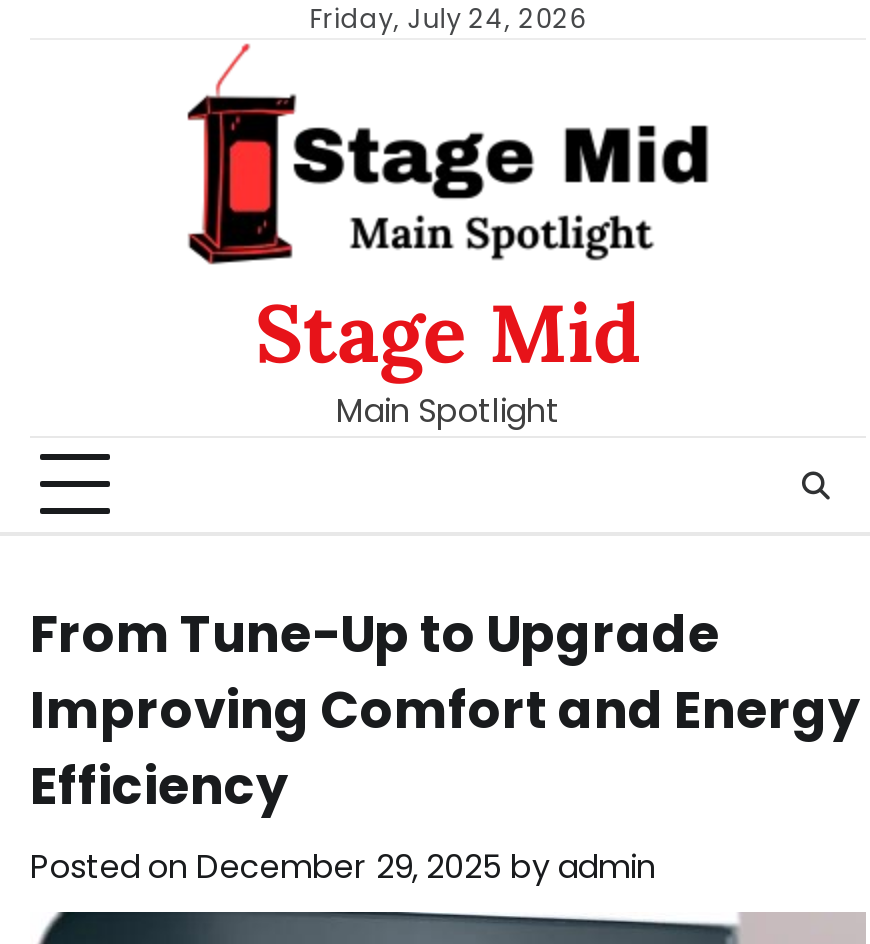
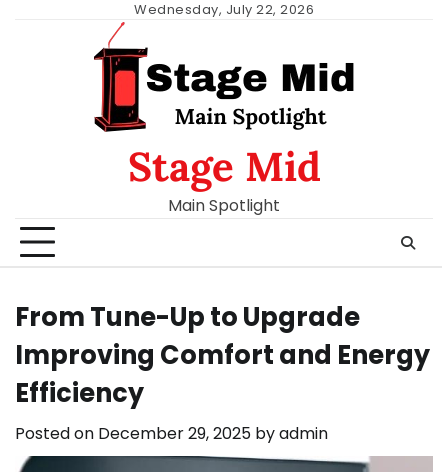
- Friday, July 24, 2026
+ Wednesday, July 22, 2026
